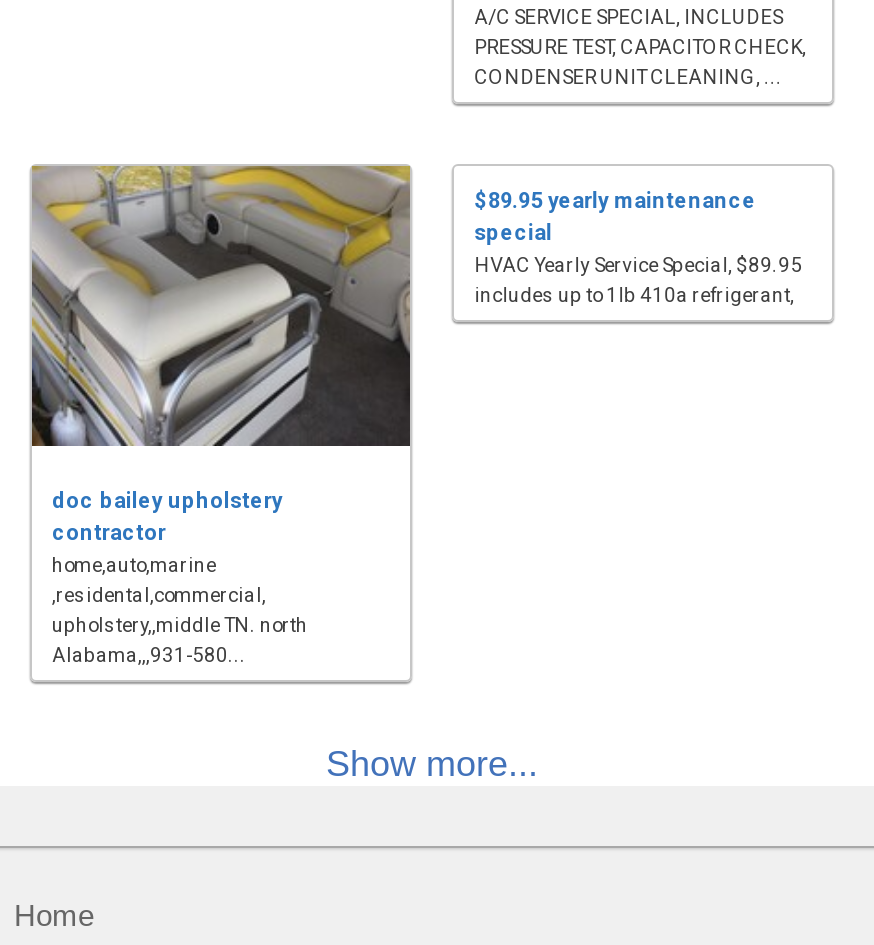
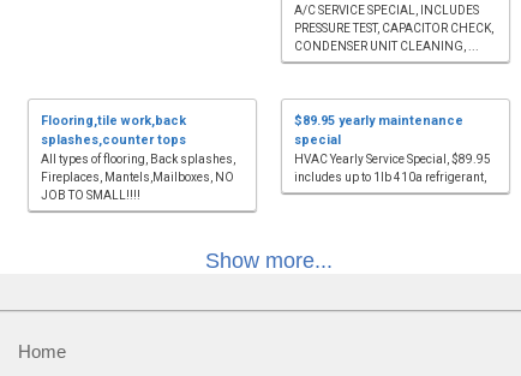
- [image]
- doc bailey upholstery
- contractor
- home,auto,marine
- ,residental,commercial,
- upholstery,,middle TN. north
- Alabama,,,931-580...
+ [image]
+ Flooring,tile work,back
+ splashes,counter tops
+ All types of flooring, Back splashes,
+ Fireplaces, Mantels,Mailboxes, NO
+ JOB TO SMALL!!!!
